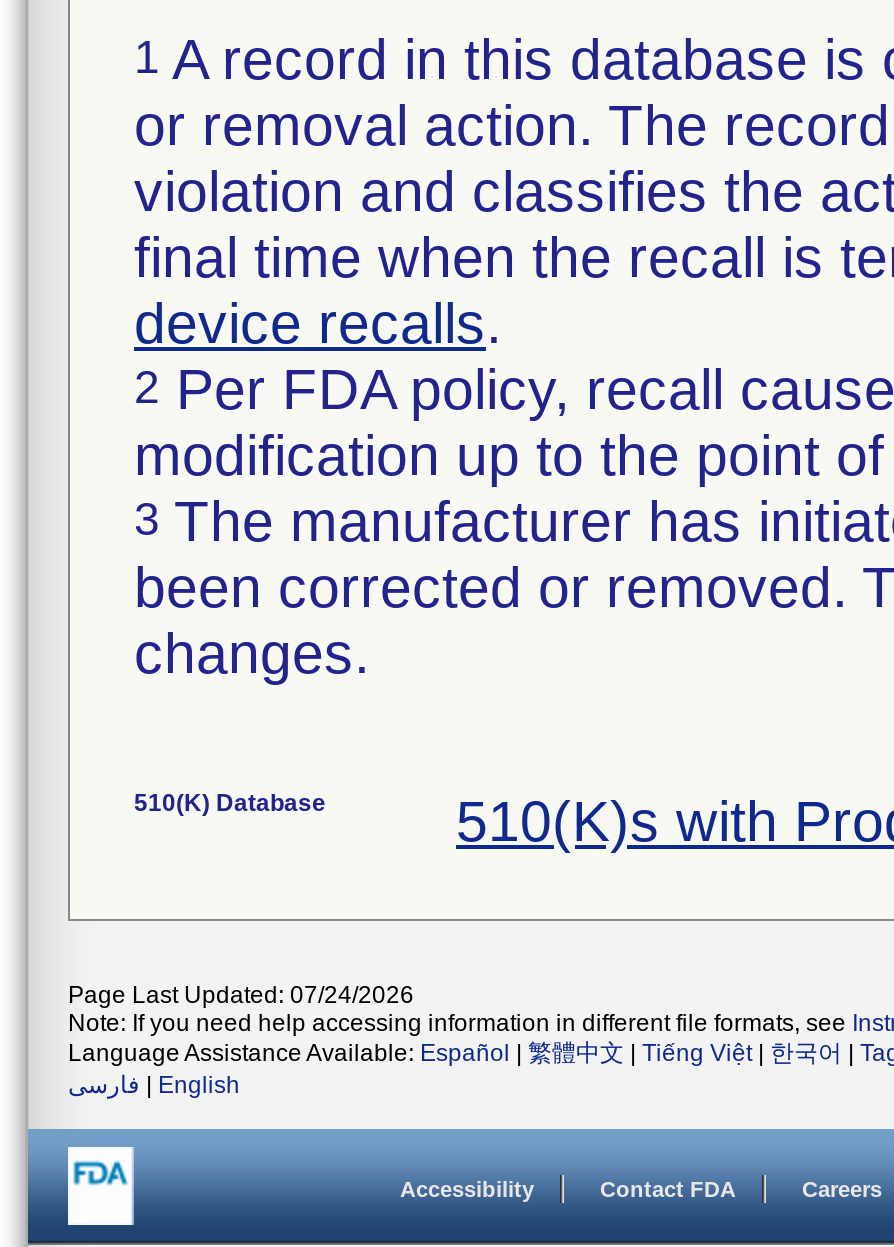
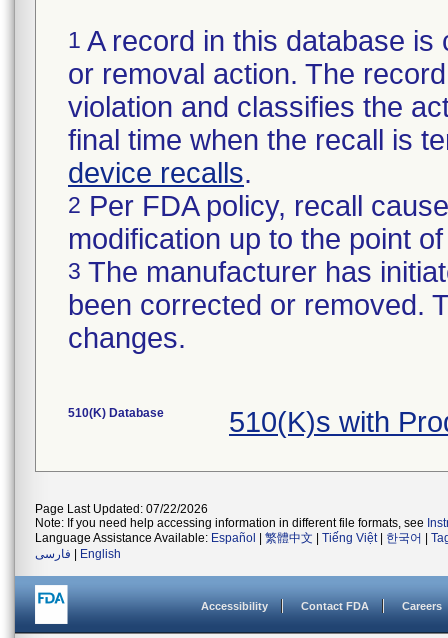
- Page Last Updated: 07/24/2026
+ Page Last Updated: 07/22/2026
